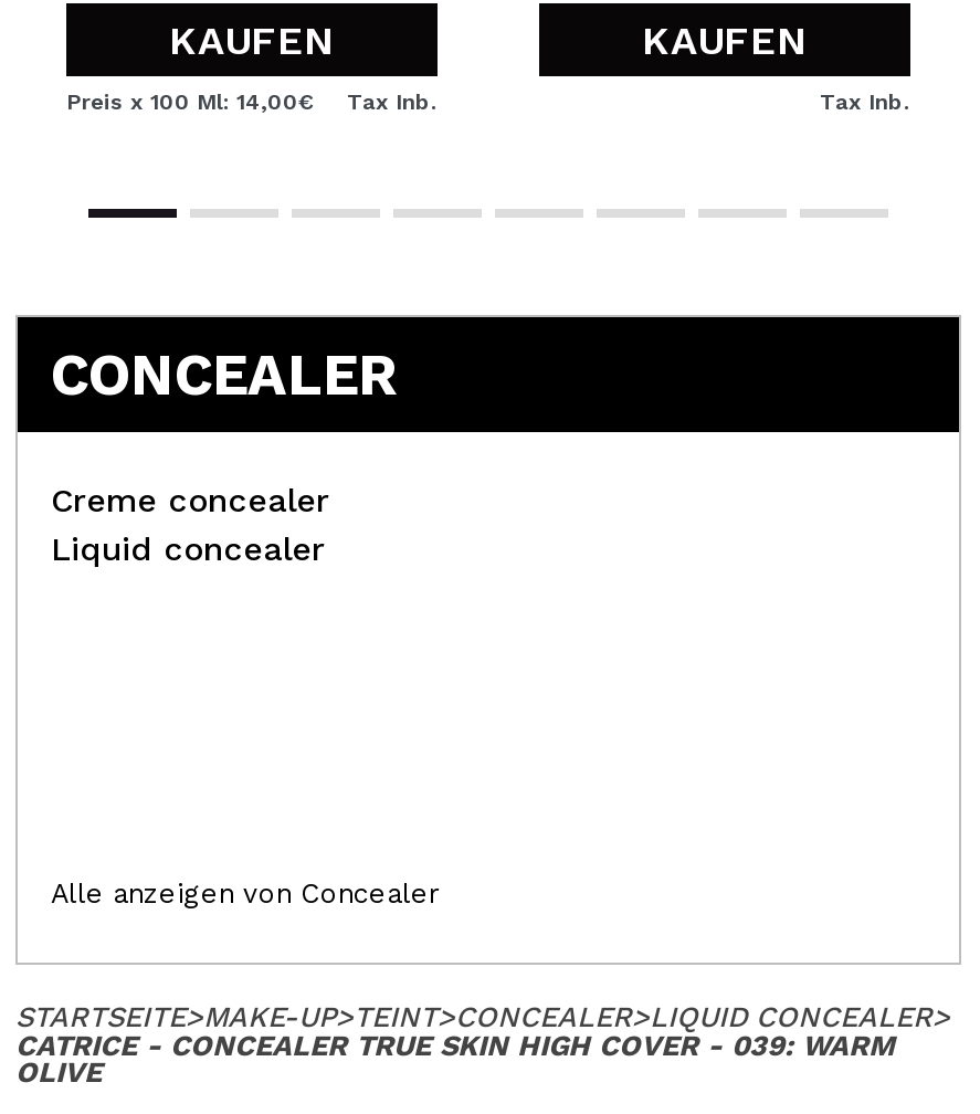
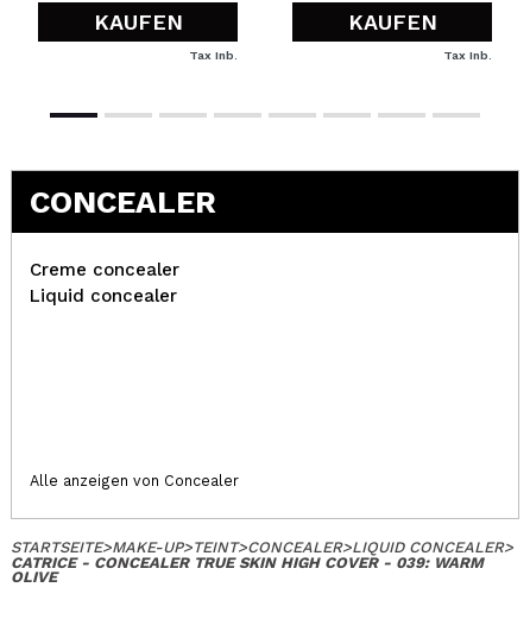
- Preis x 100 Ml: 14,00€
